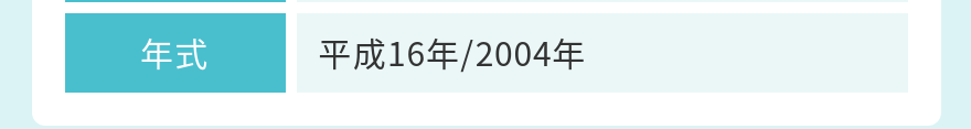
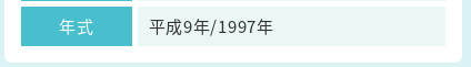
- 平成16年/2004年
+ 平成9年/1997年
